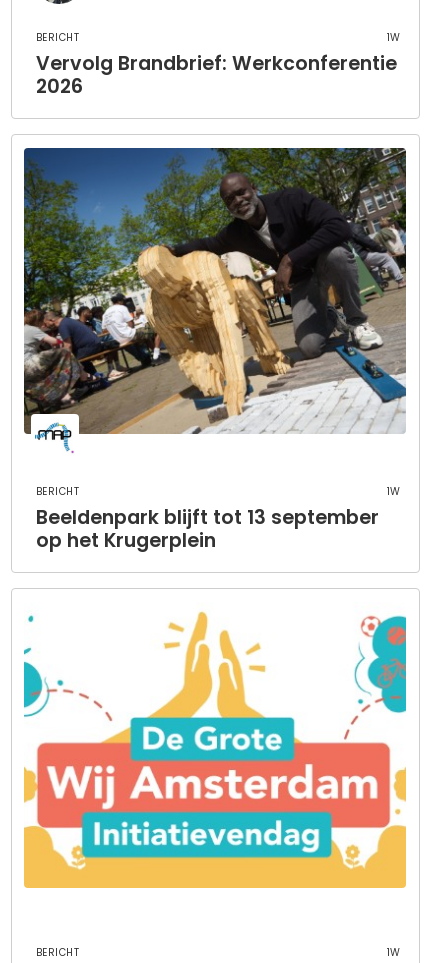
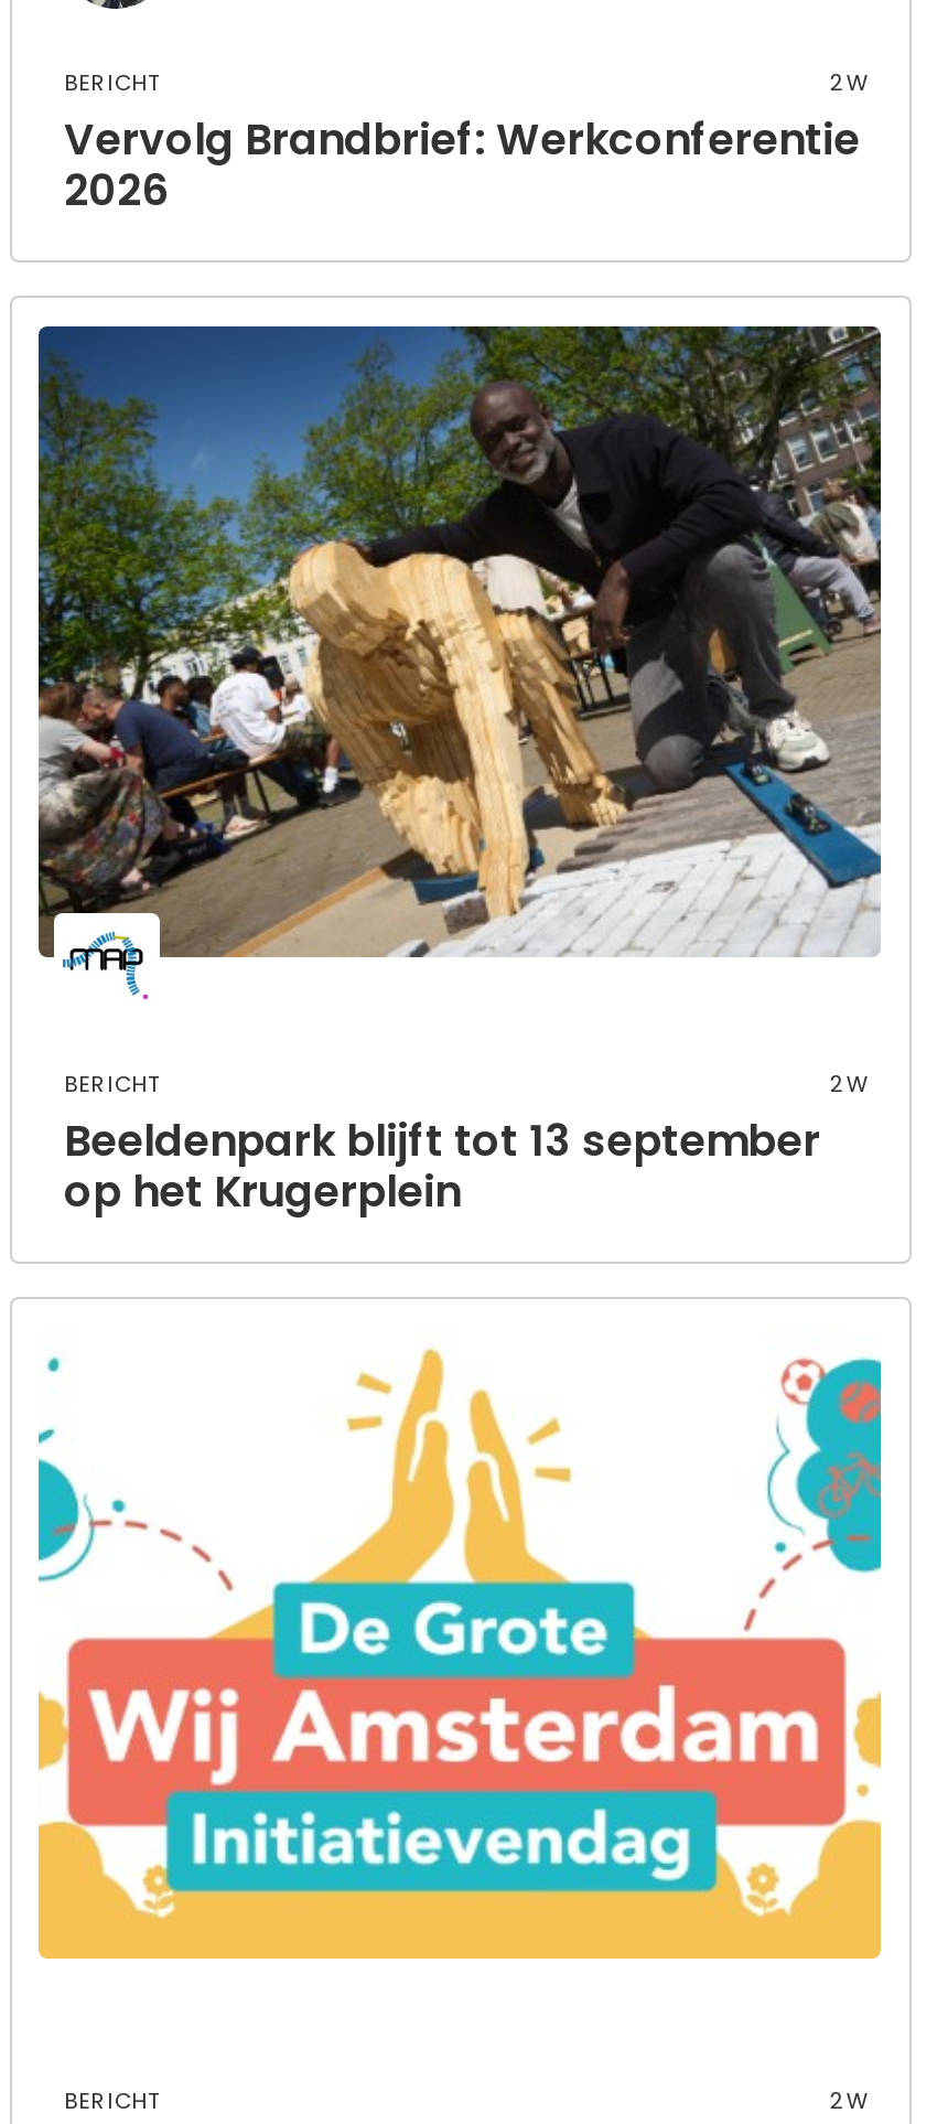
- 1w
+ 2w

- 1w
+ 2w

- 1w
+ 2w
